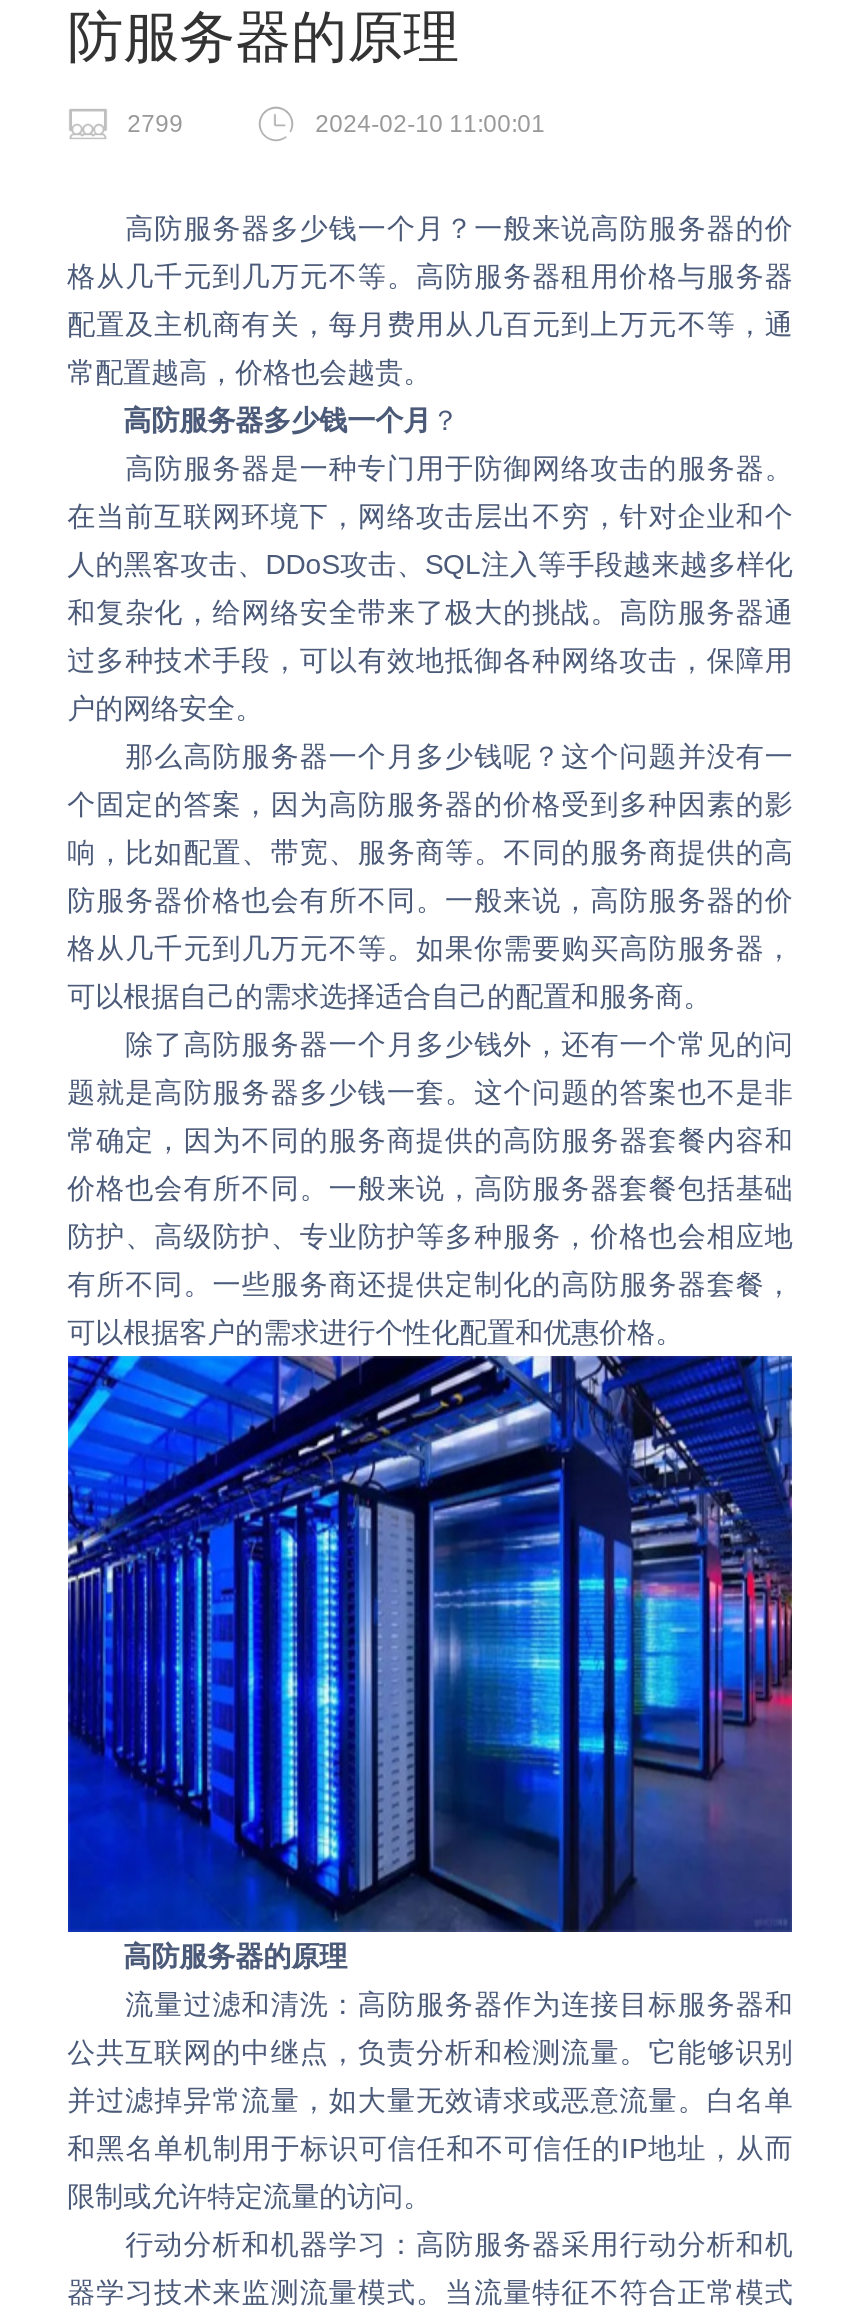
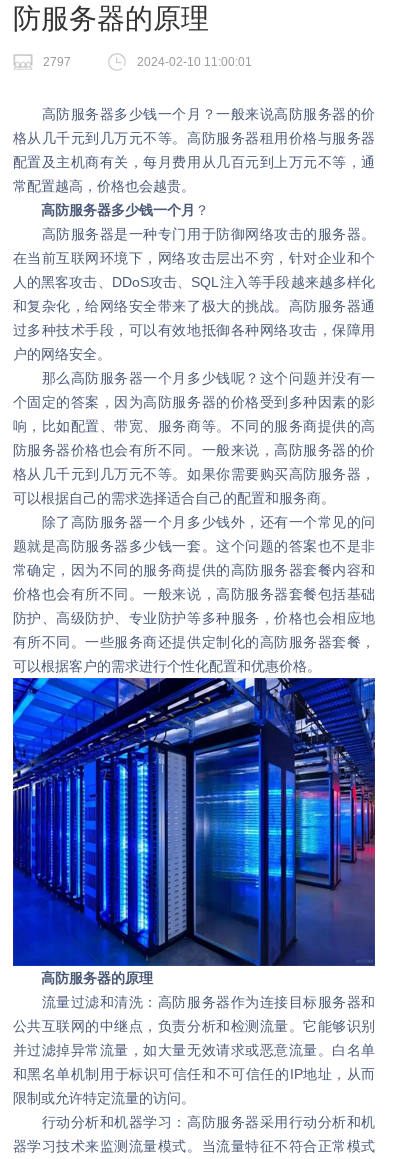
- 2799
+ 2797
